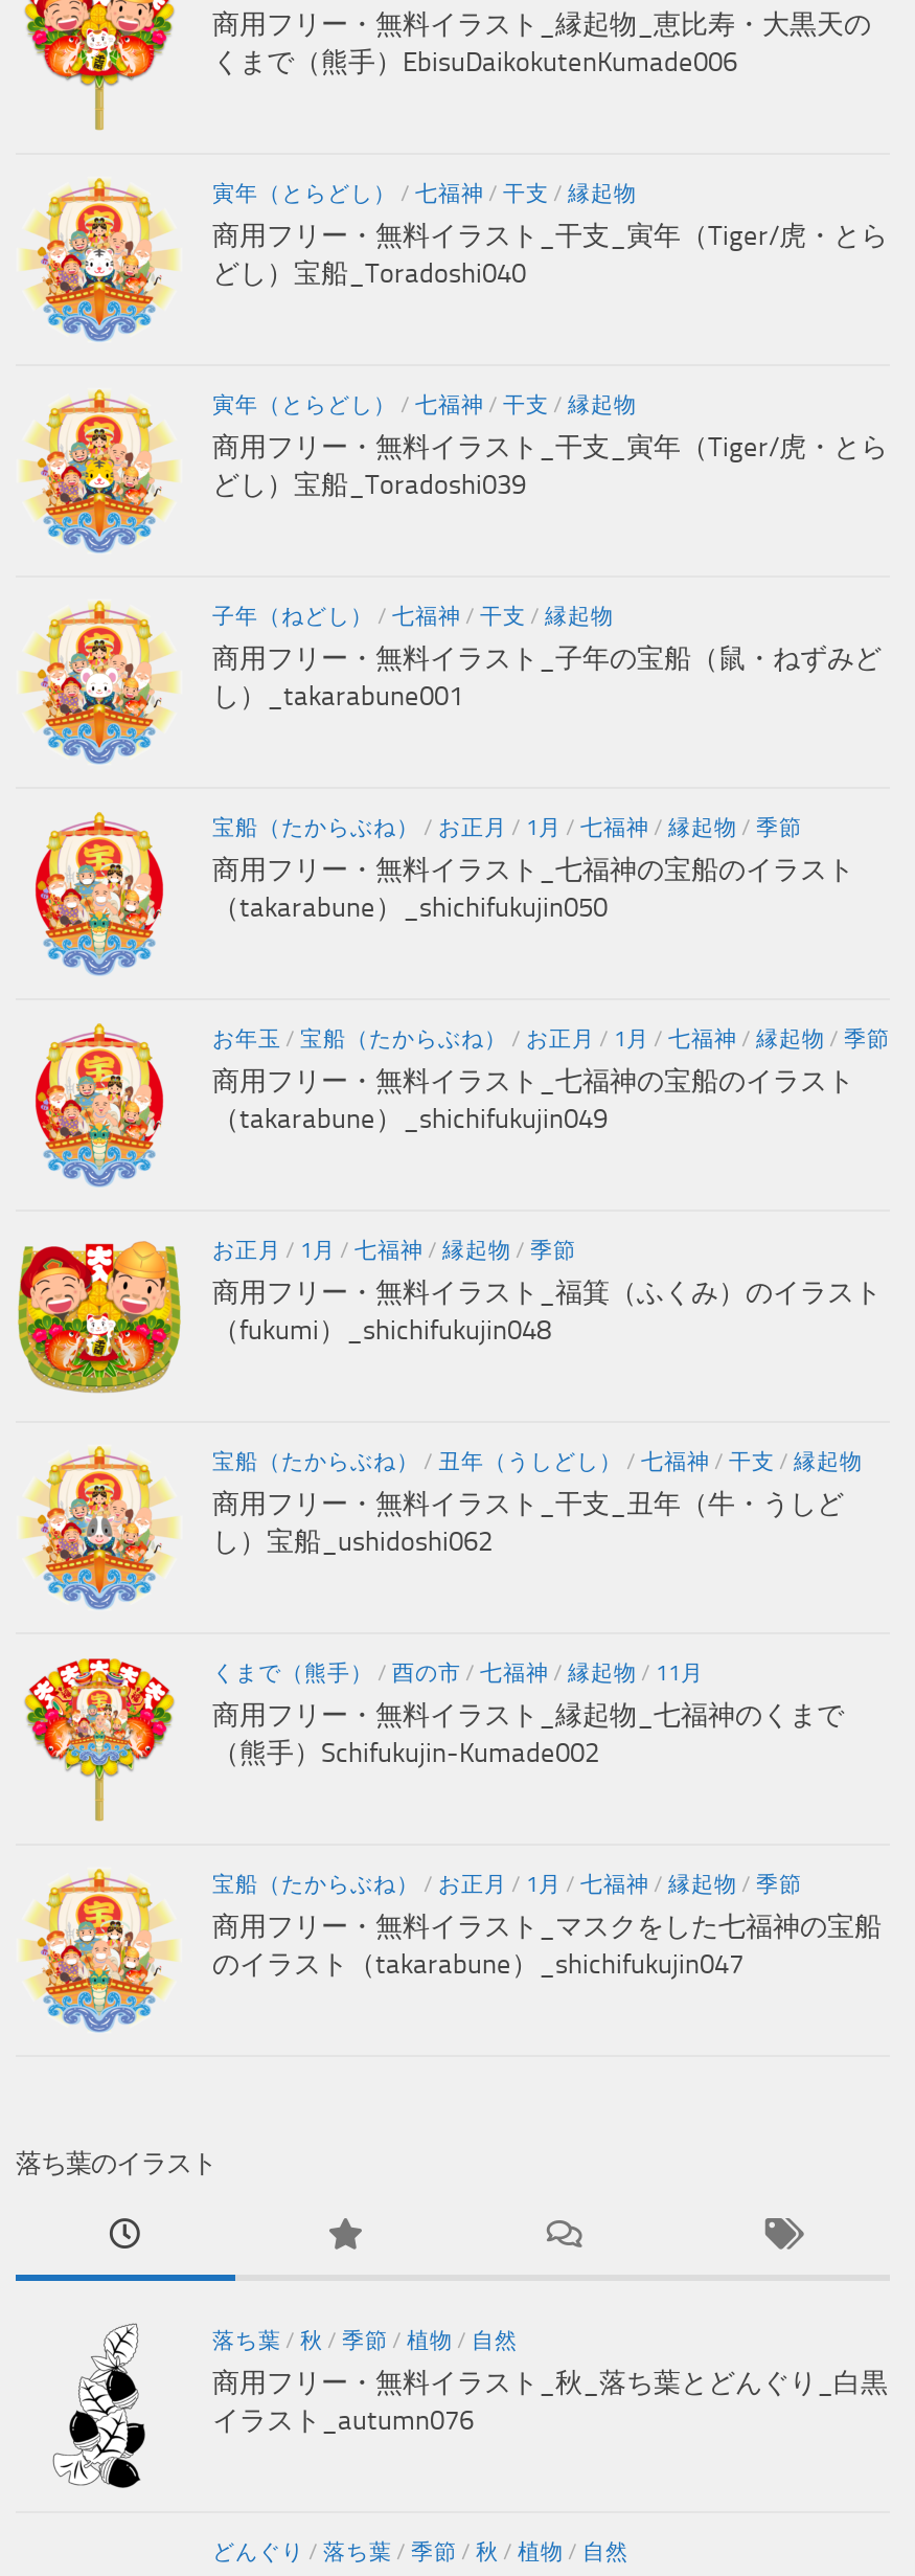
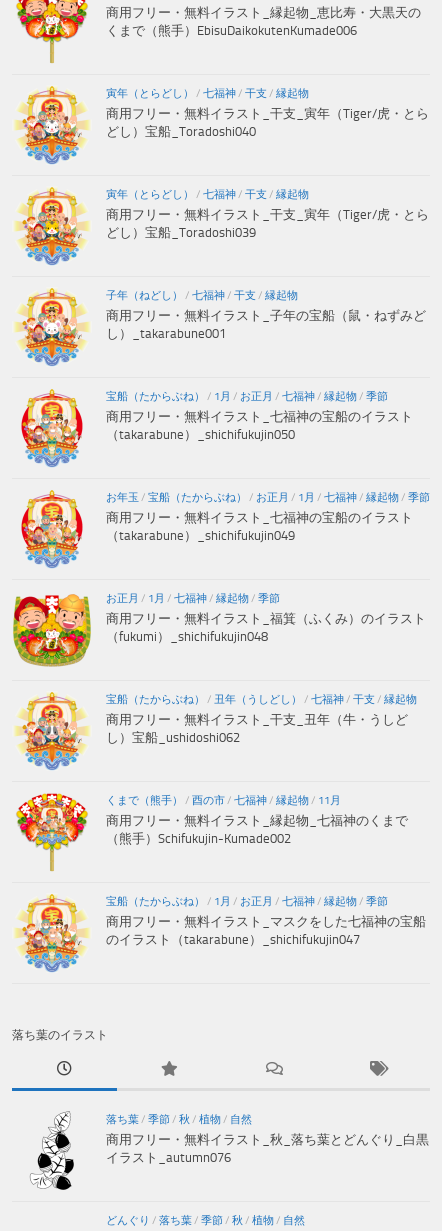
- 宝船（たからぶね）/お正月/ 1月/七福神/縁起物/季節
+ 宝船（たからぶね）/ 1月/お正月/七福神/縁起物/季節

- 宝船（たからぶね）/お正月/ 1月/七福神/縁起物/季節
+ 宝船（たからぶね）/ 1月/お正月/七福神/縁起物/季節

- 落ち葉/秋/季節/植物/自然
+ 落ち葉/季節/秋/植物/自然
